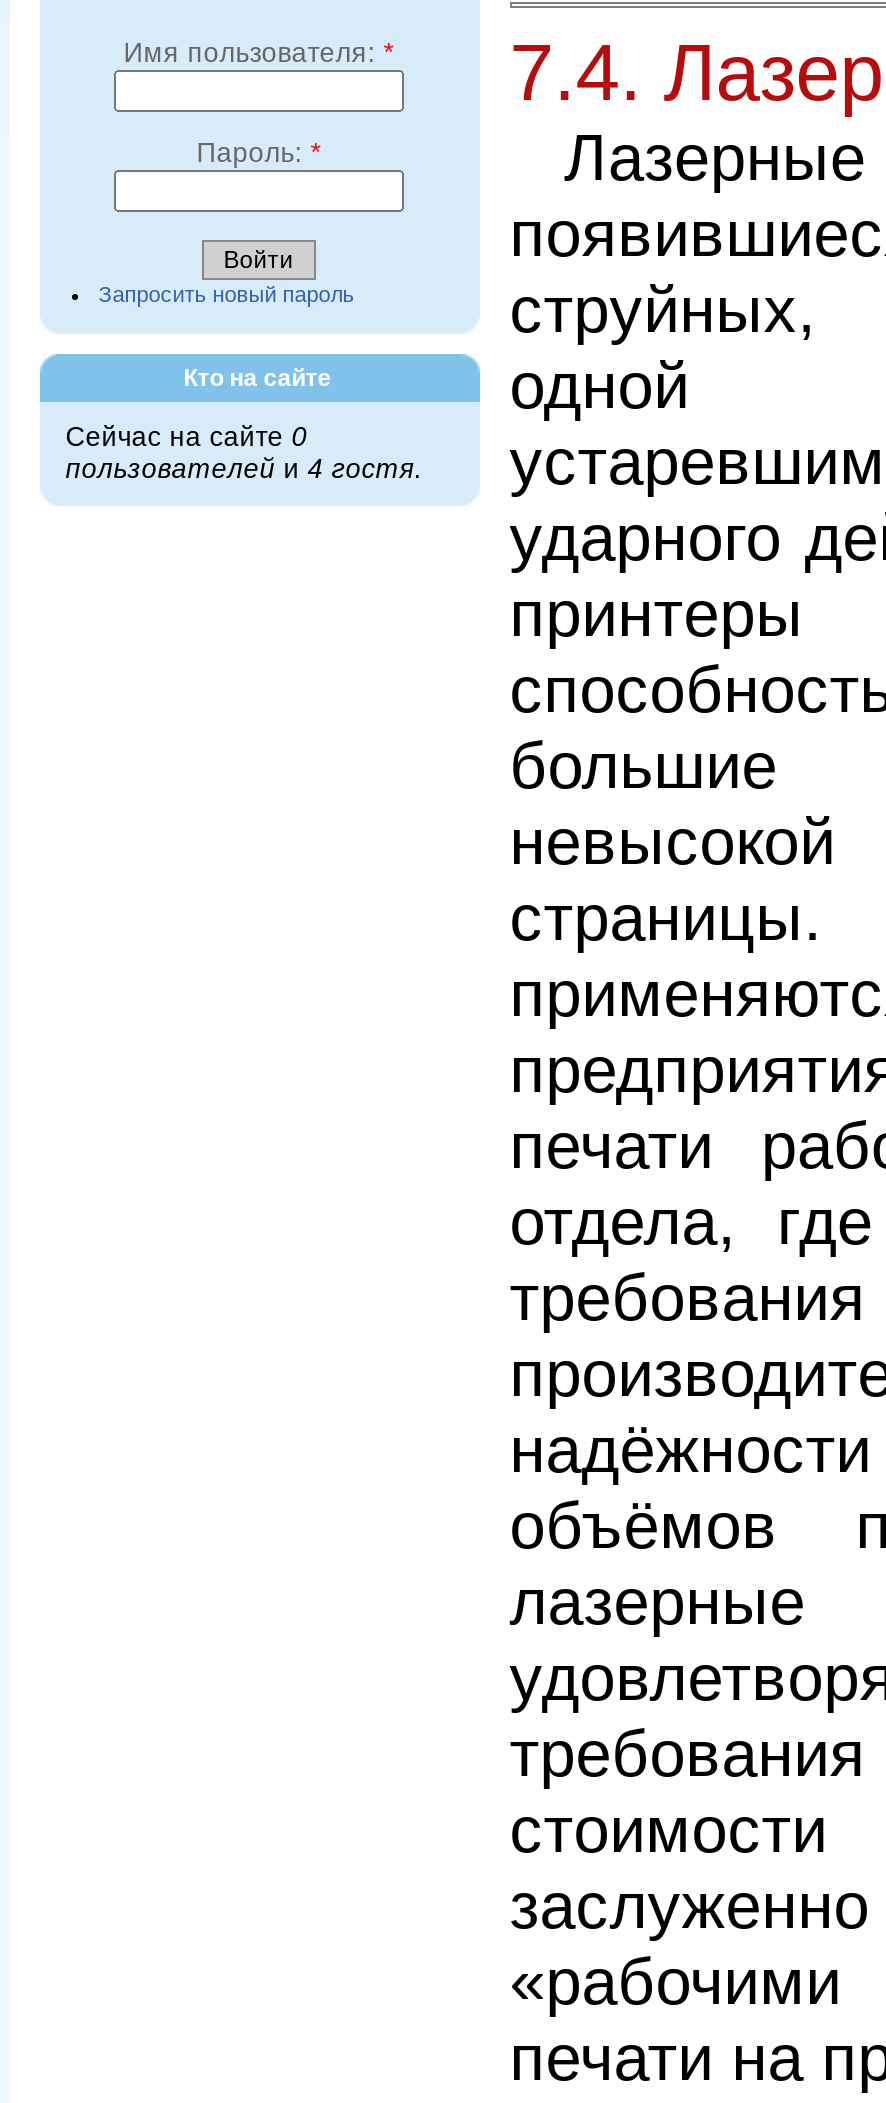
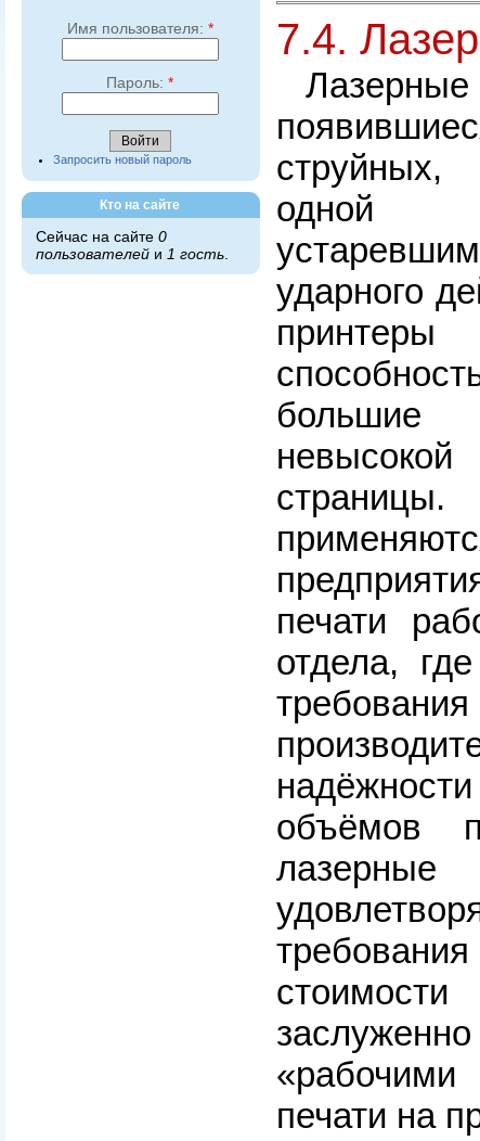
- пользователей и 4 гостя.
+ пользователей и 1 гость.
